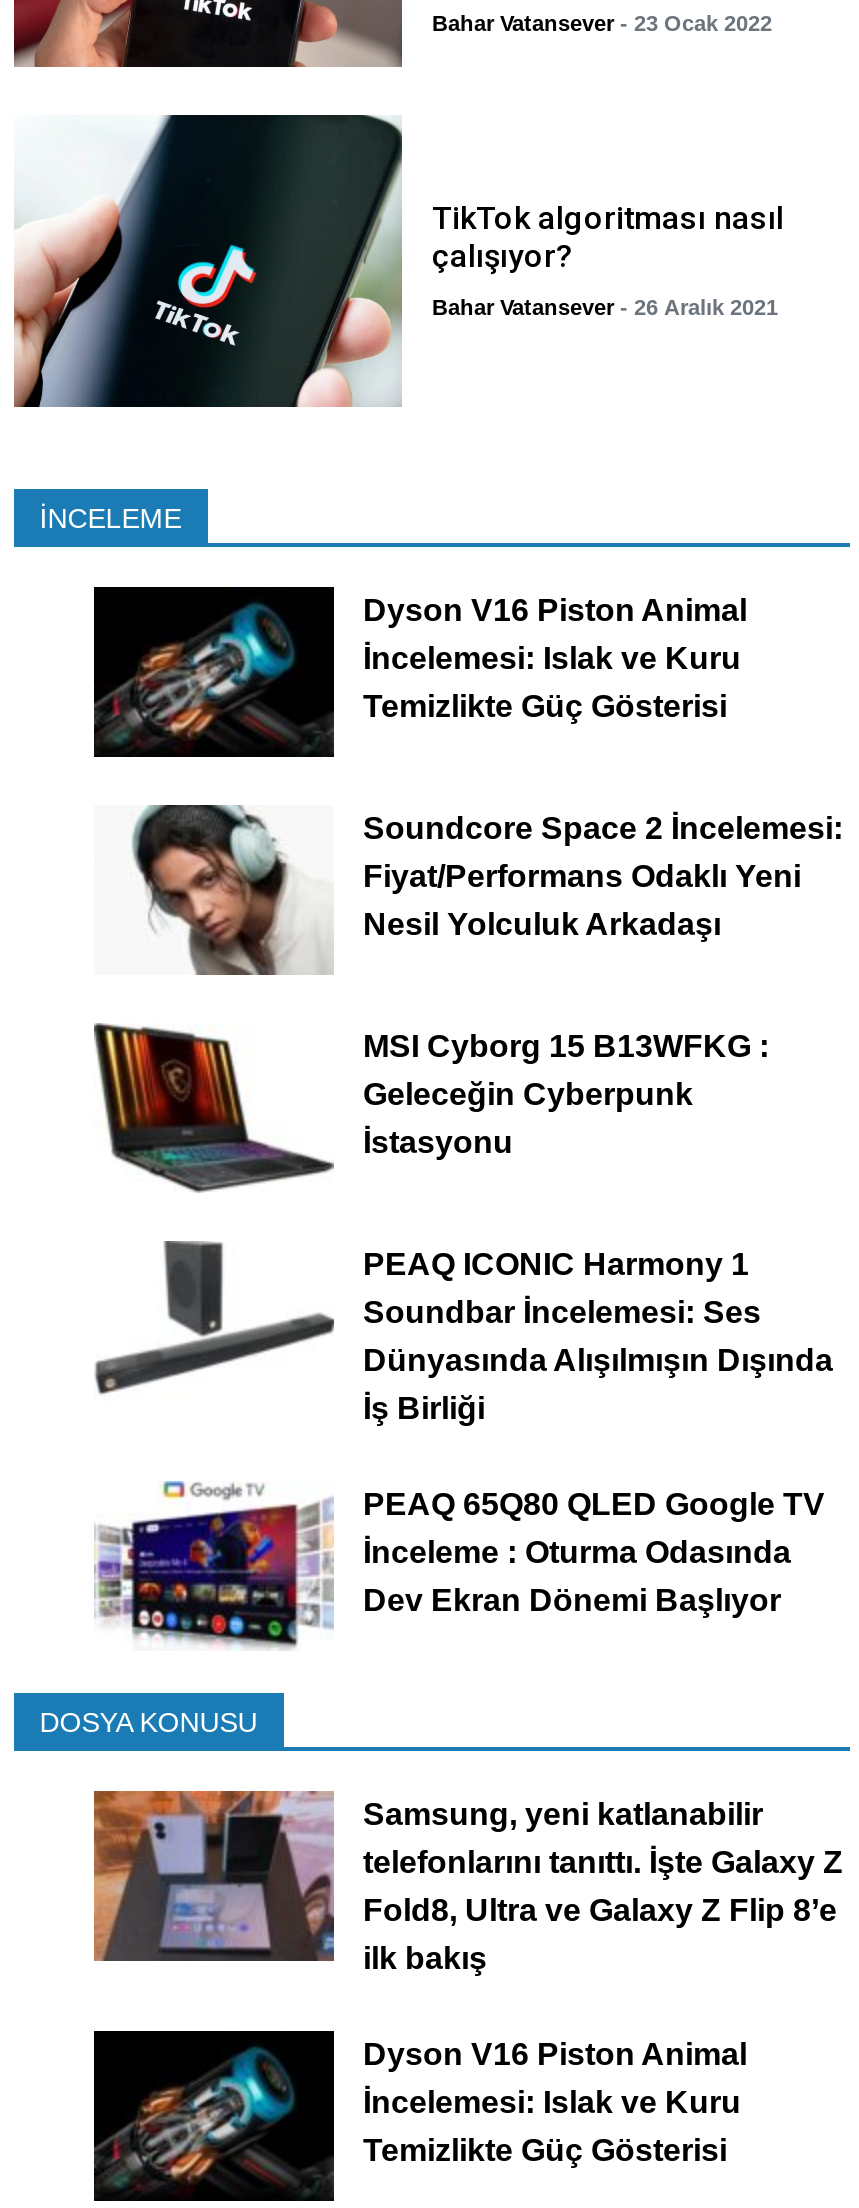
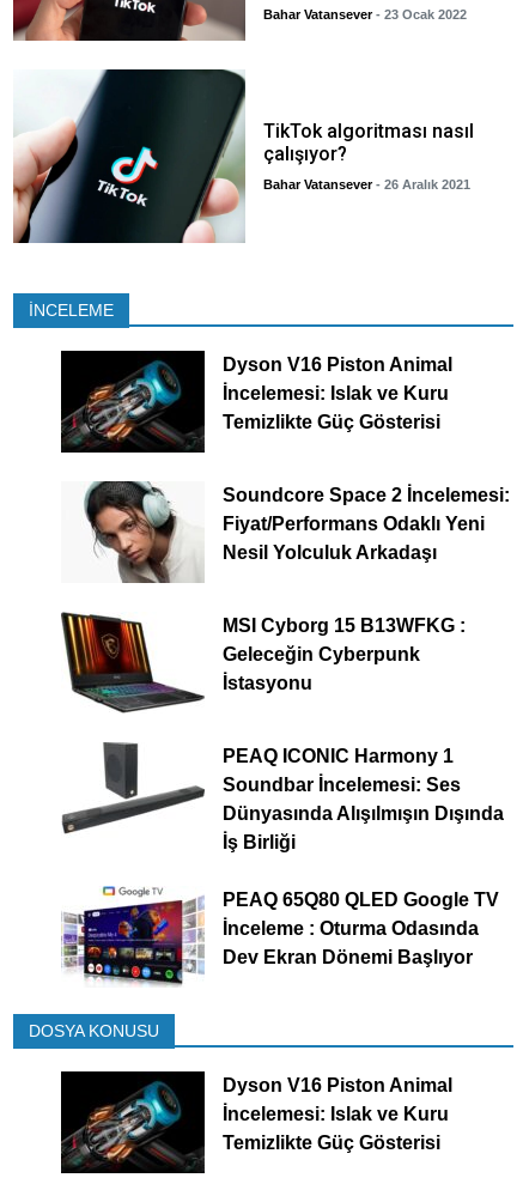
- [image]
- Samsung, yeni katlanabilir
- telefonlarını tanıttı. İşte Galaxy Z
- Fold8, Ultra ve Galaxy Z Flip 8’e
- ilk bakış
